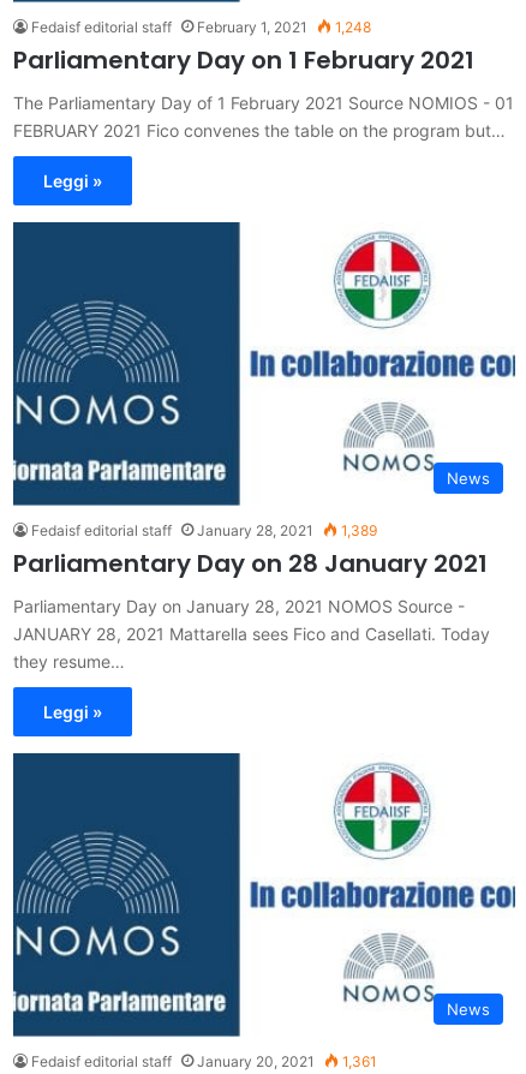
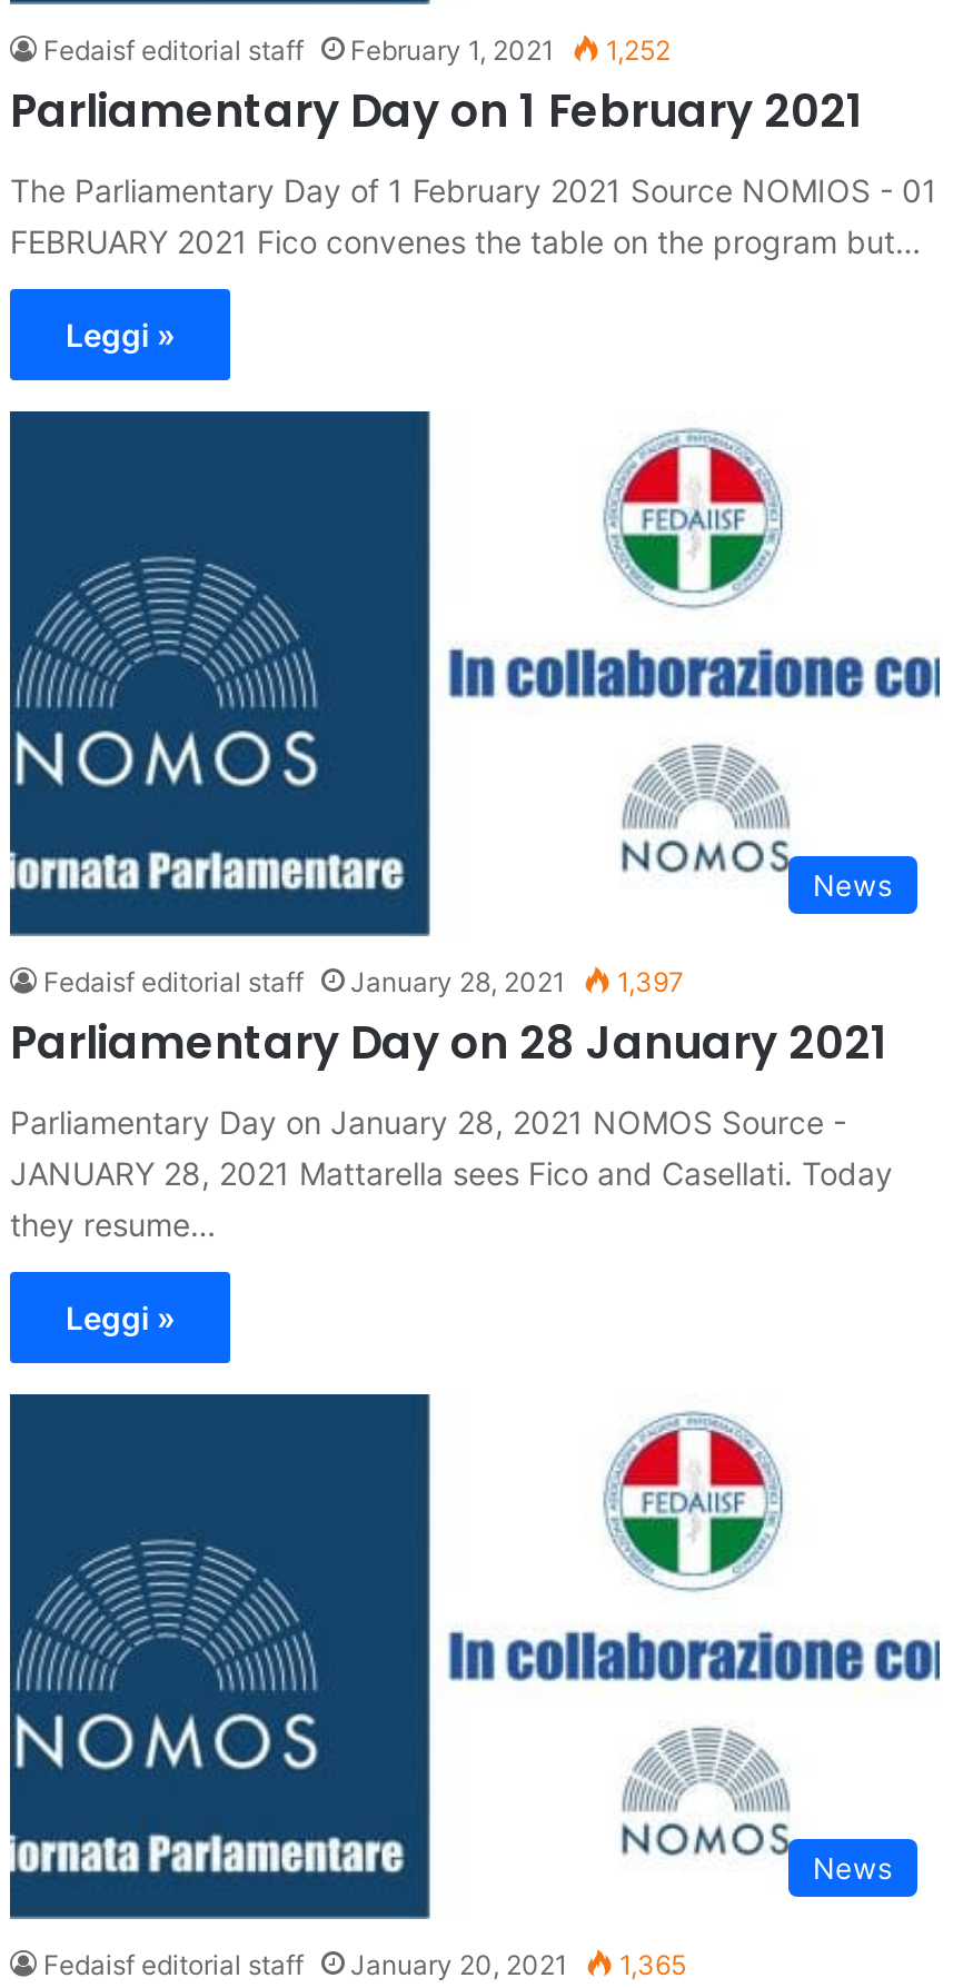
- Fedaisf editorial staff February 1, 2021 1,248
+ Fedaisf editorial staff February 1, 2021 1,252

- Fedaisf editorial staff January 28, 2021 1,389
+ Fedaisf editorial staff January 28, 2021 1,397

- Fedaisf editorial staff January 20, 2021 1,361
+ Fedaisf editorial staff January 20, 2021 1,365
